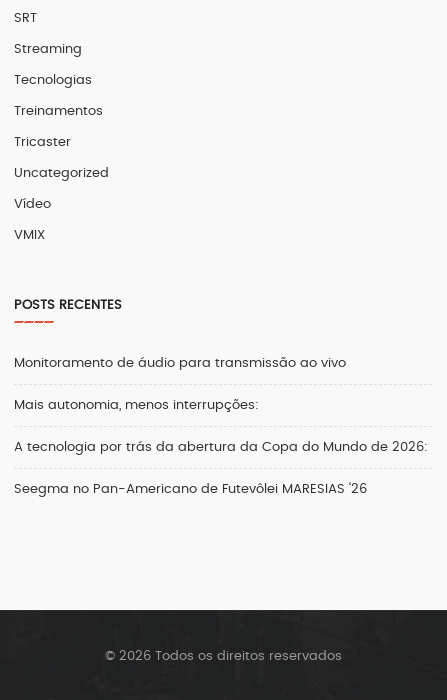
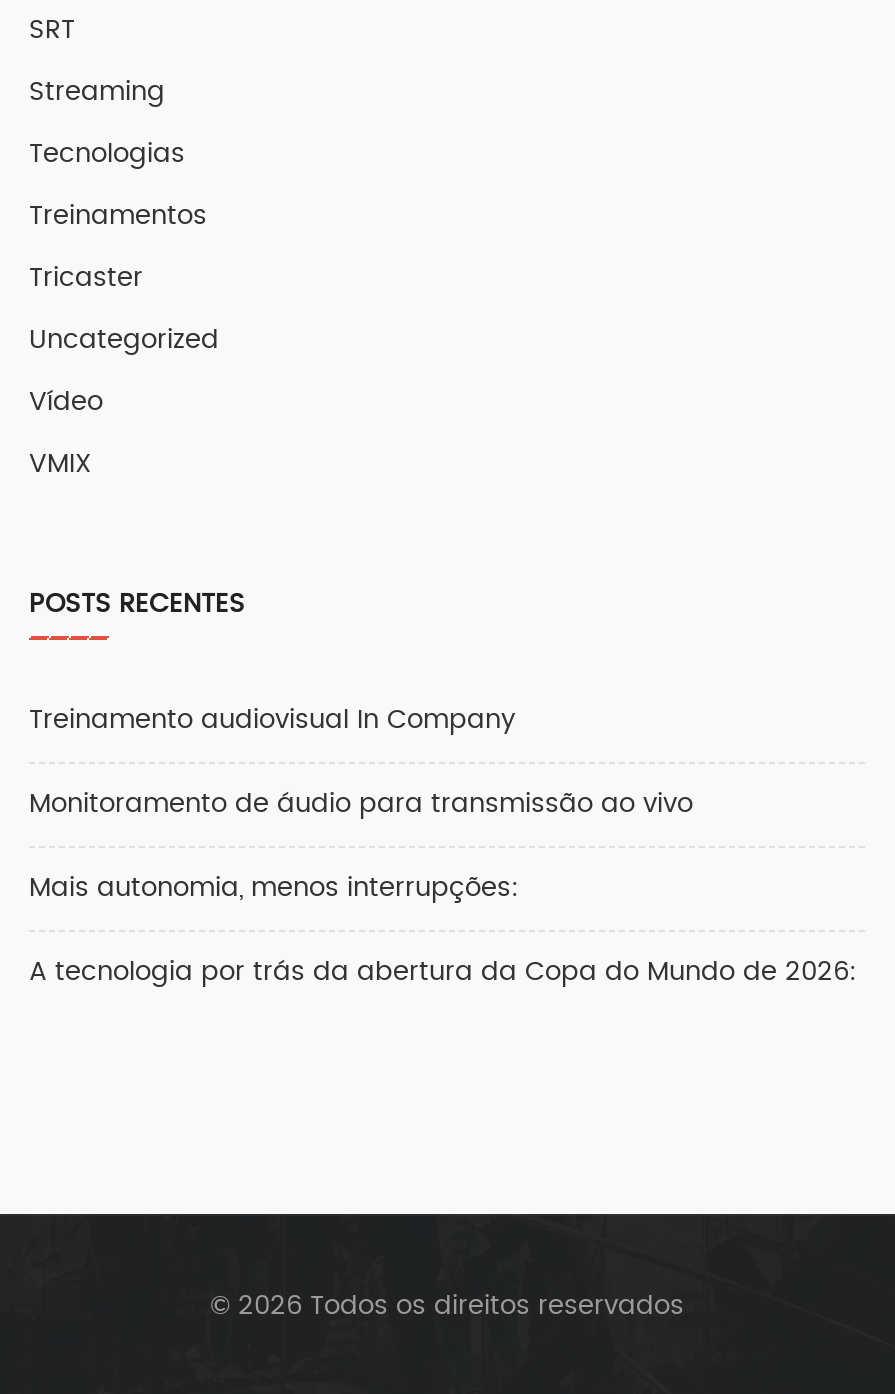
+ Treinamento audiovisual In Company

moved down: Monitoramento de áudio para transmissão ao vivo | Mais autonomia, menos interrupções: | A tecnologia por trás da abertura da Copa do Mundo de 2026:

- Seegma no Pan-Americano de Futevôlei MARESIAS ‘26
